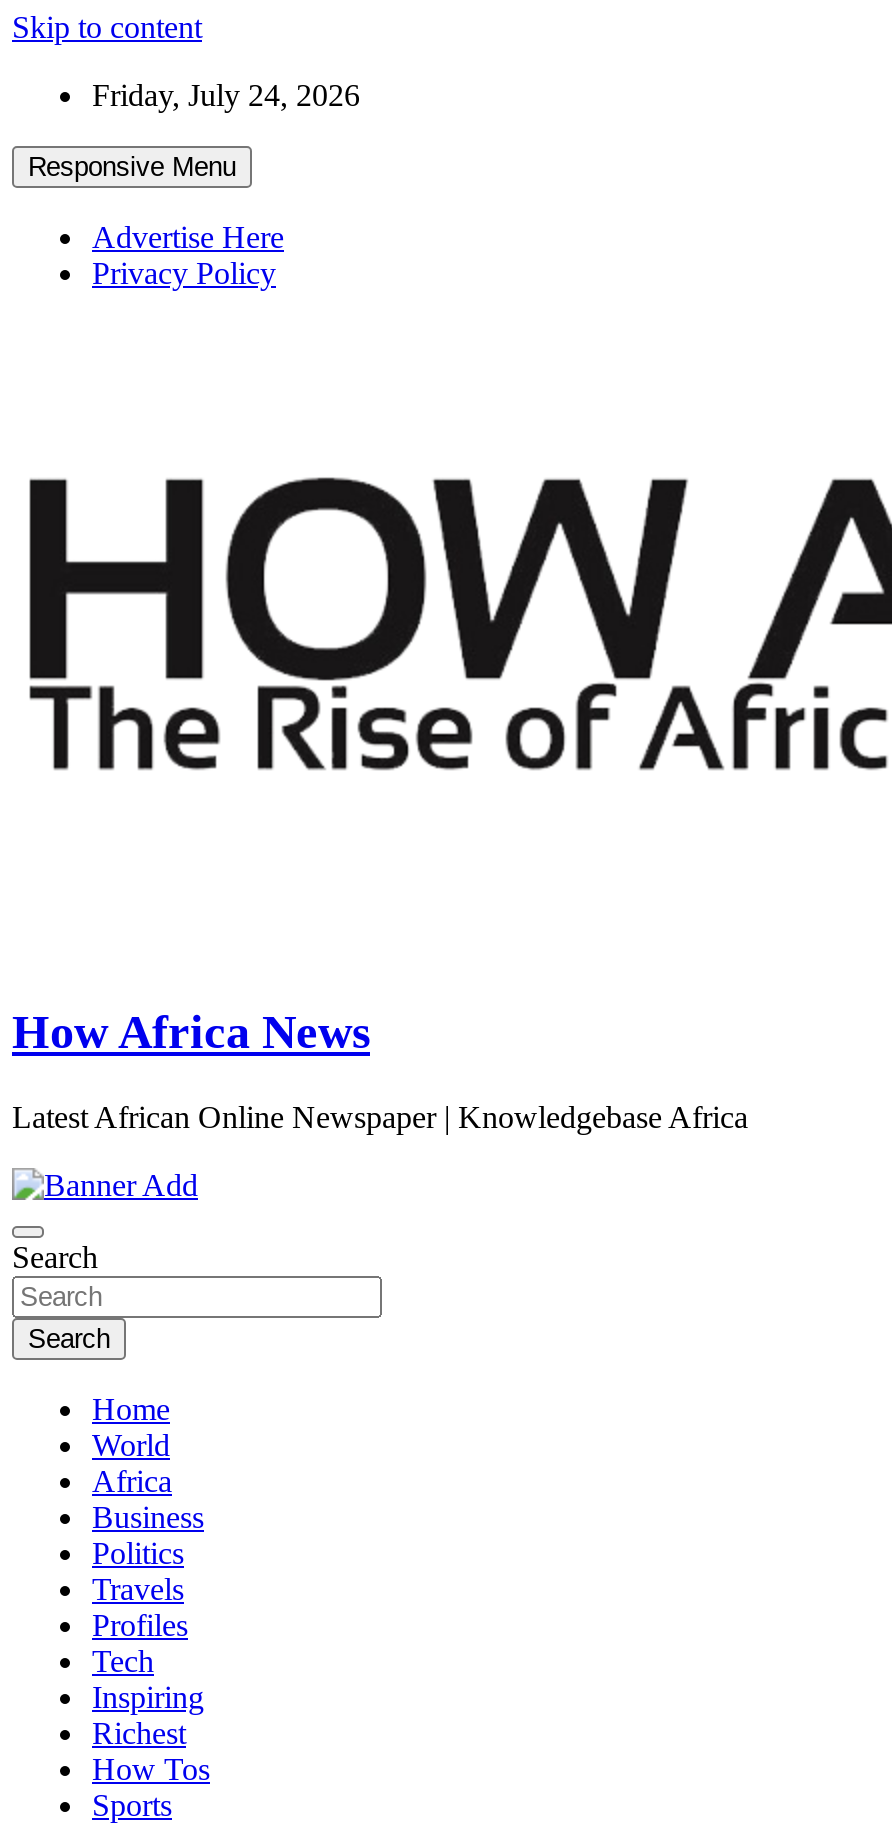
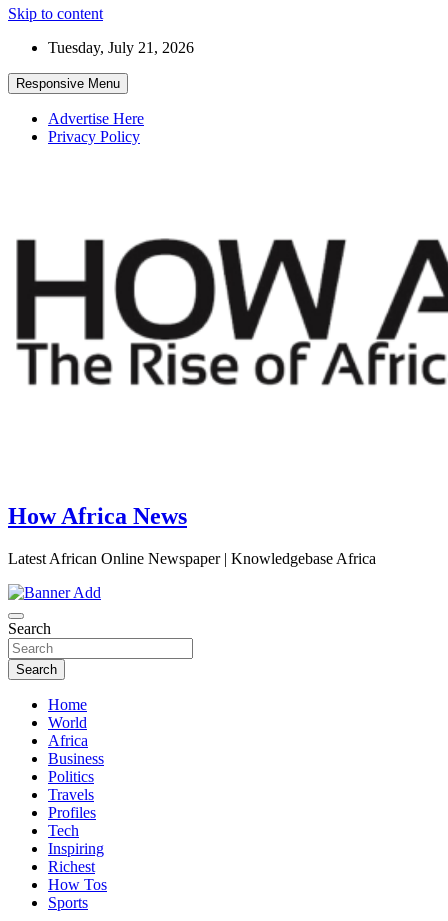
- Friday, July 24, 2026
+ Tuesday, July 21, 2026
